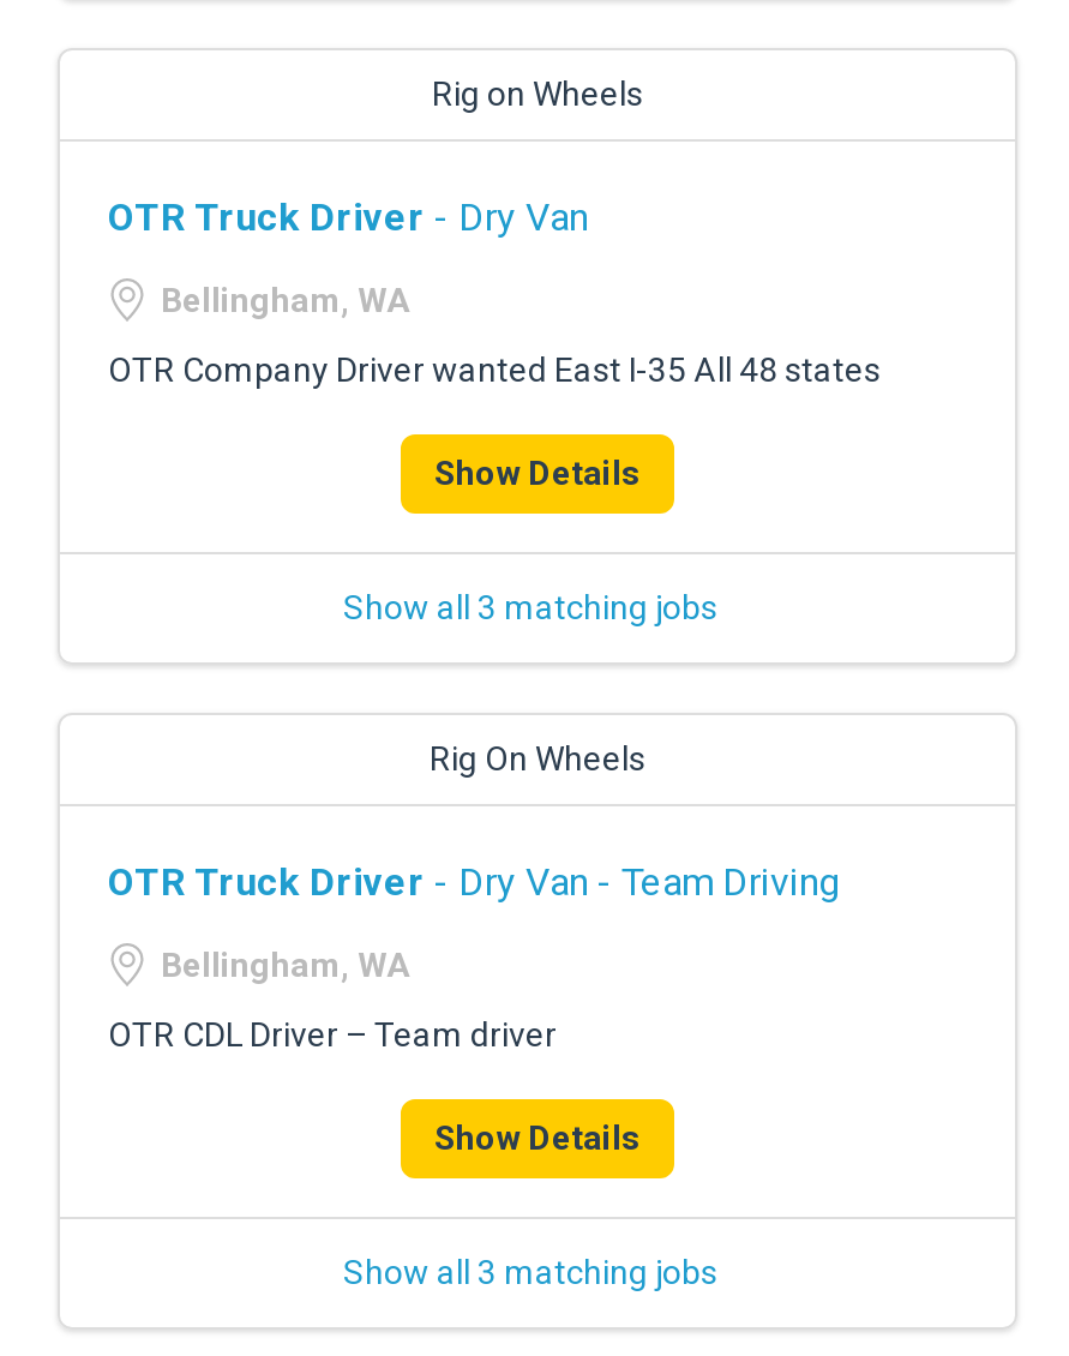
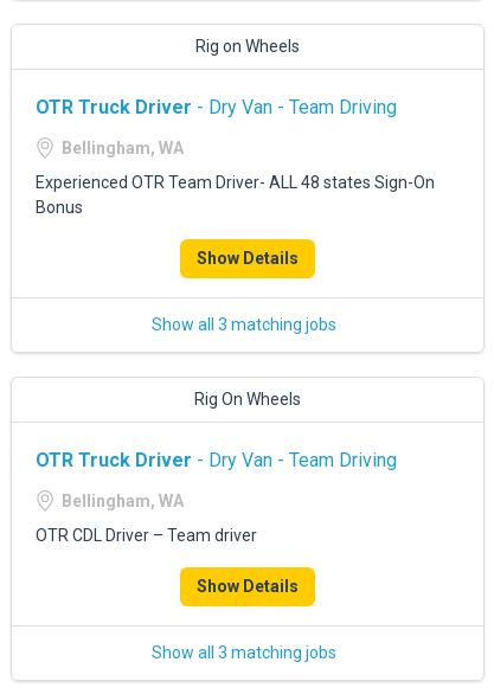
- OTR Truck Driver - Dry Van
+ OTR Truck Driver - Dry Van - Team Driving

- OTR Company Driver wanted East I-35 All 48 states
+ Experienced OTR Team Driver- ALL 48 states Sign-On
+ Bonus
